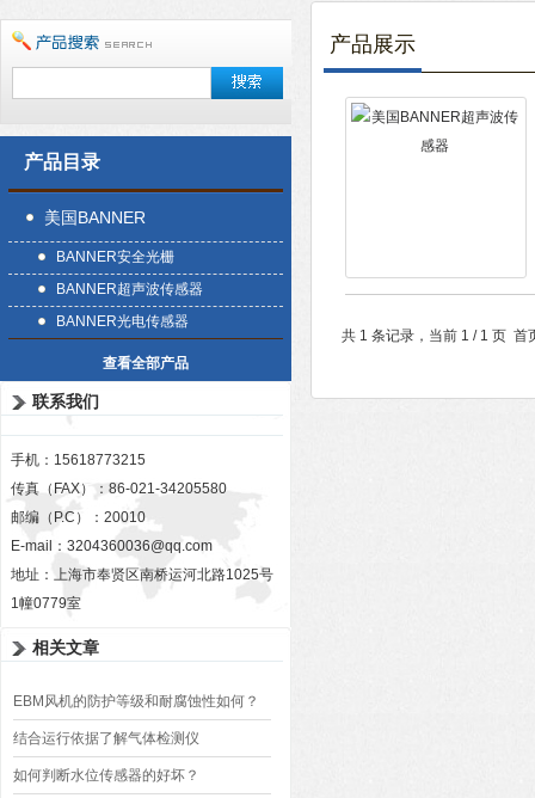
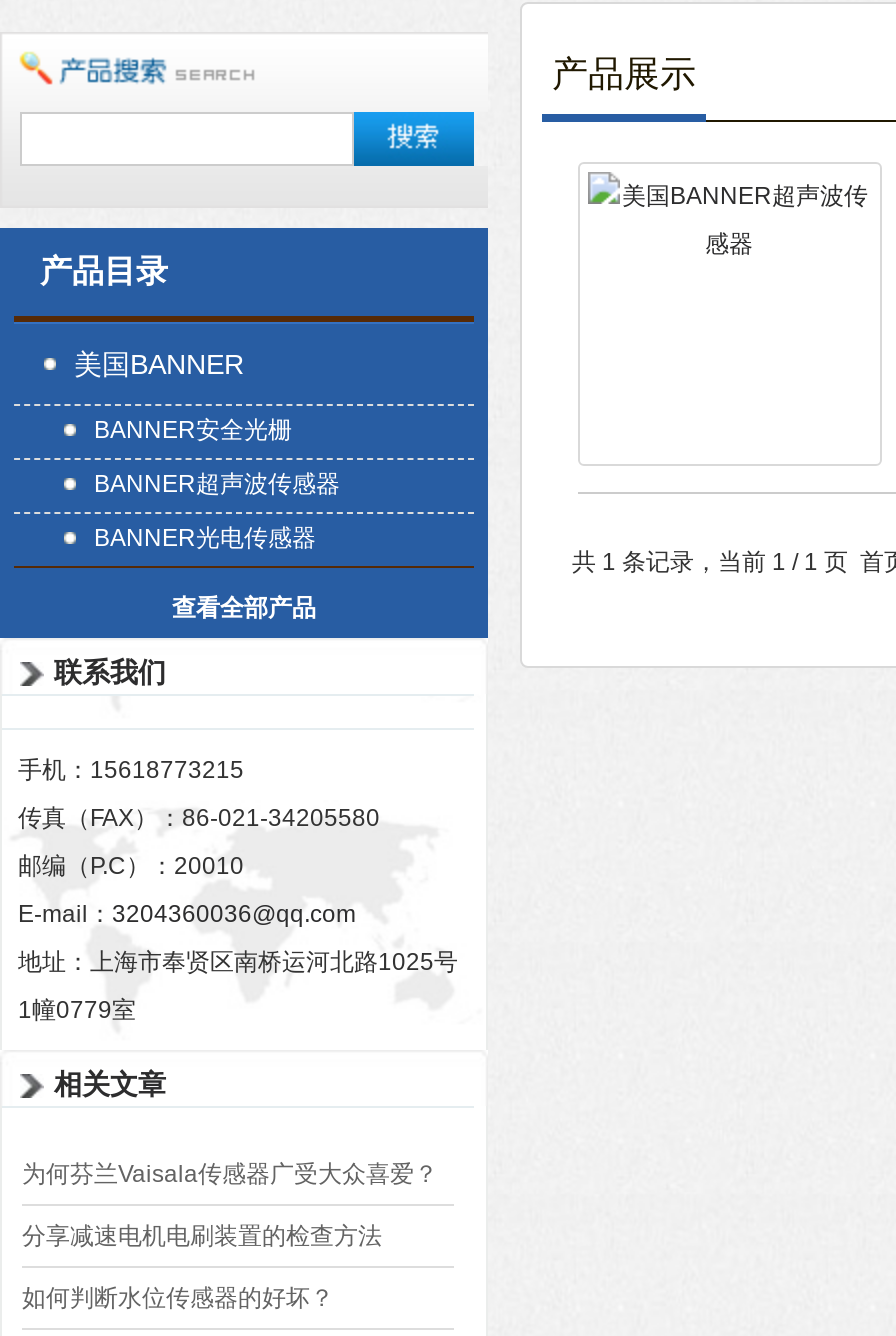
- EBM风机的防护等级和耐腐蚀性如何？
+ 为何芬兰Vaisala传感器广受大众喜爱？

- 结合运行依据了解气体检测仪
+ 分享减速电机电刷装置的检查方法
